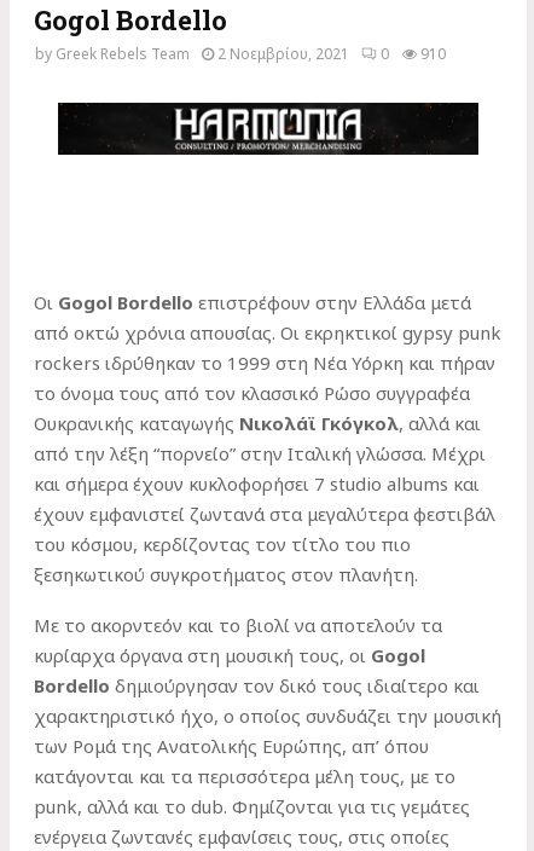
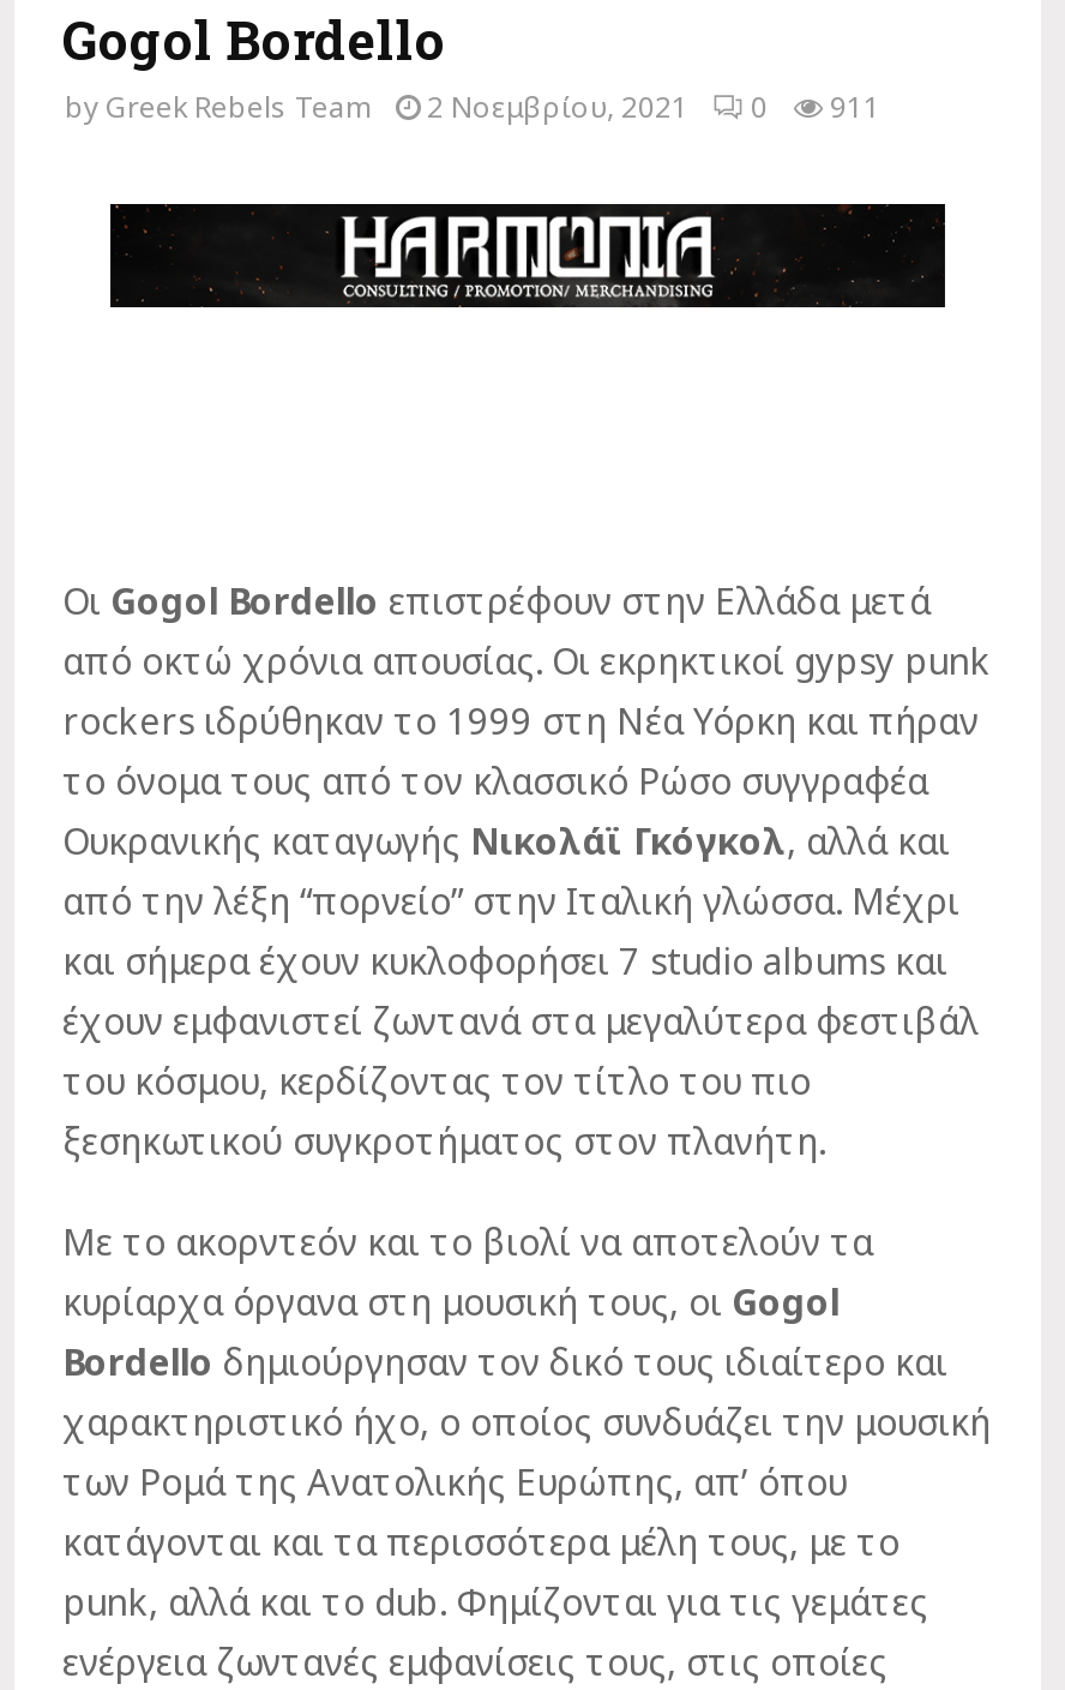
- by Greek Rebels Team 2 Νοεμβρίου, 2021 0 910
+ by Greek Rebels Team 2 Νοεμβρίου, 2021 0 911
